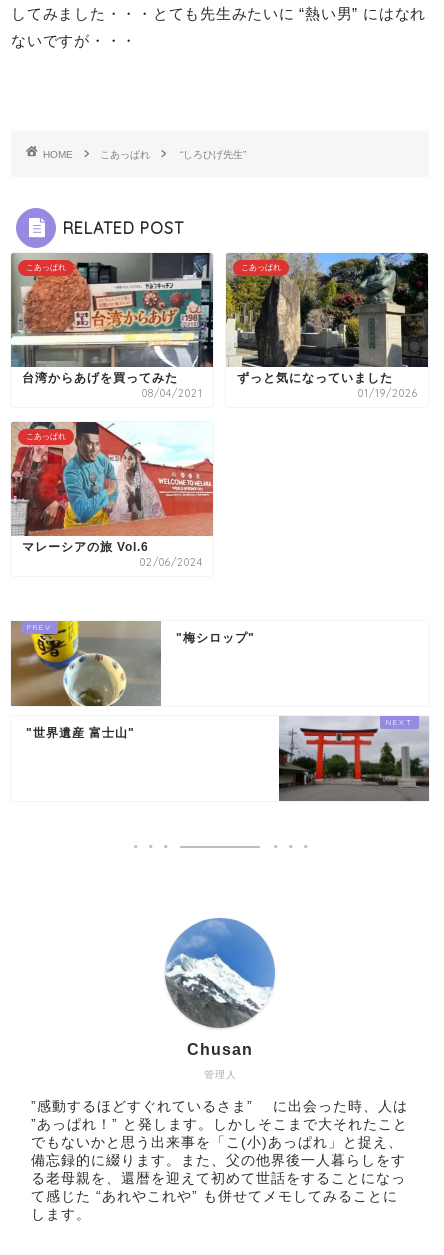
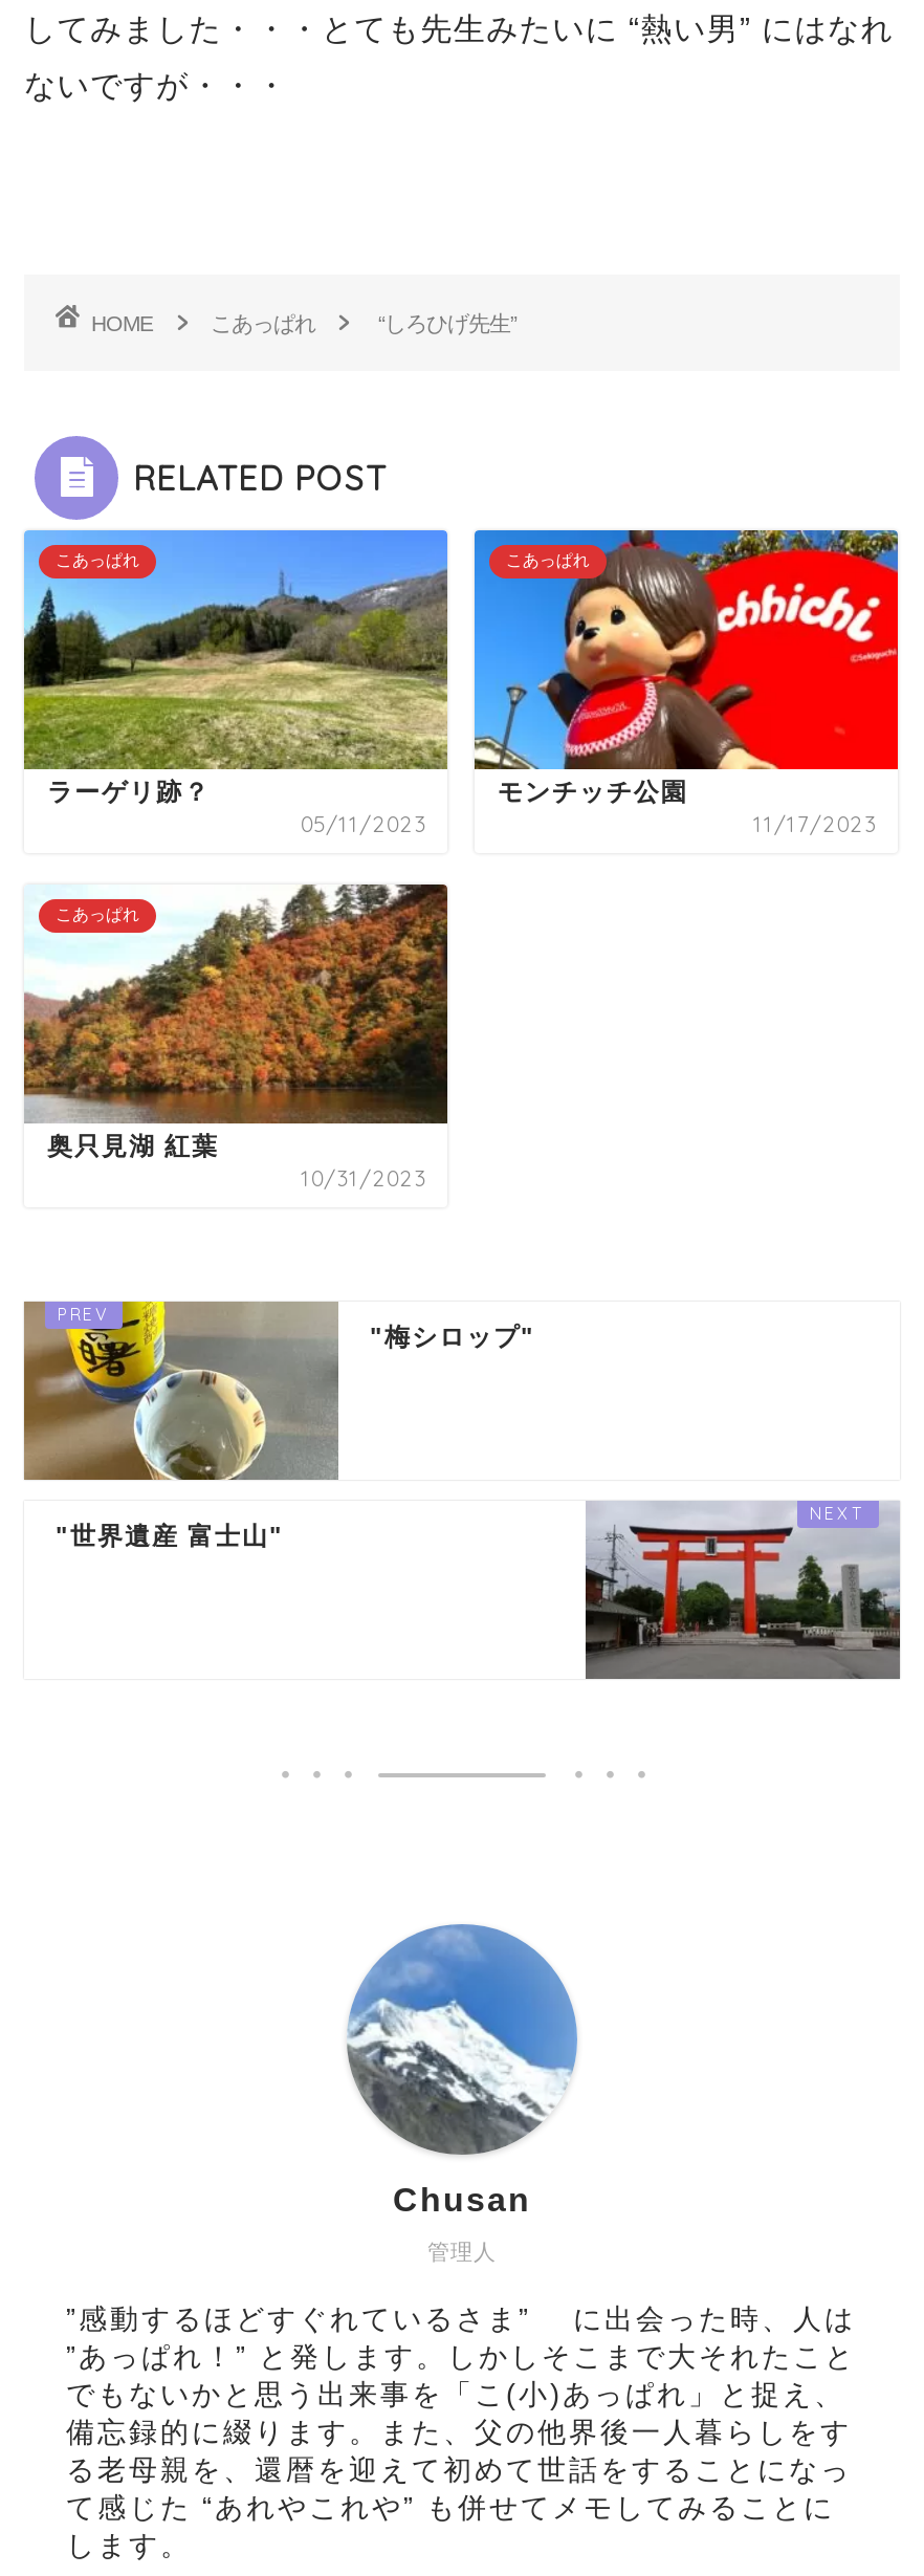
- [image]
- 台湾からあげを買ってみた
- 08/04/2021
+ [image]
+ ラーゲリ跡？
+ 05/11/2023

- [image]
- ずっと気になっていました
- 01/19/2026
+ [image]
+ モンチッチ公園
+ 11/17/2023

- [image]
- マレーシアの旅 Vol.6
- 02/06/2024
+ [image]
+ 奥只見湖 紅葉
+ 10/31/2023
